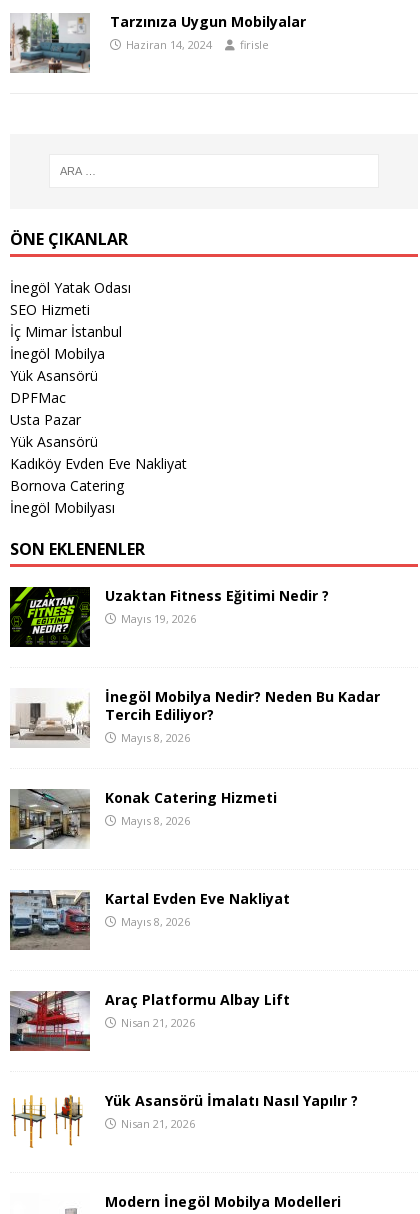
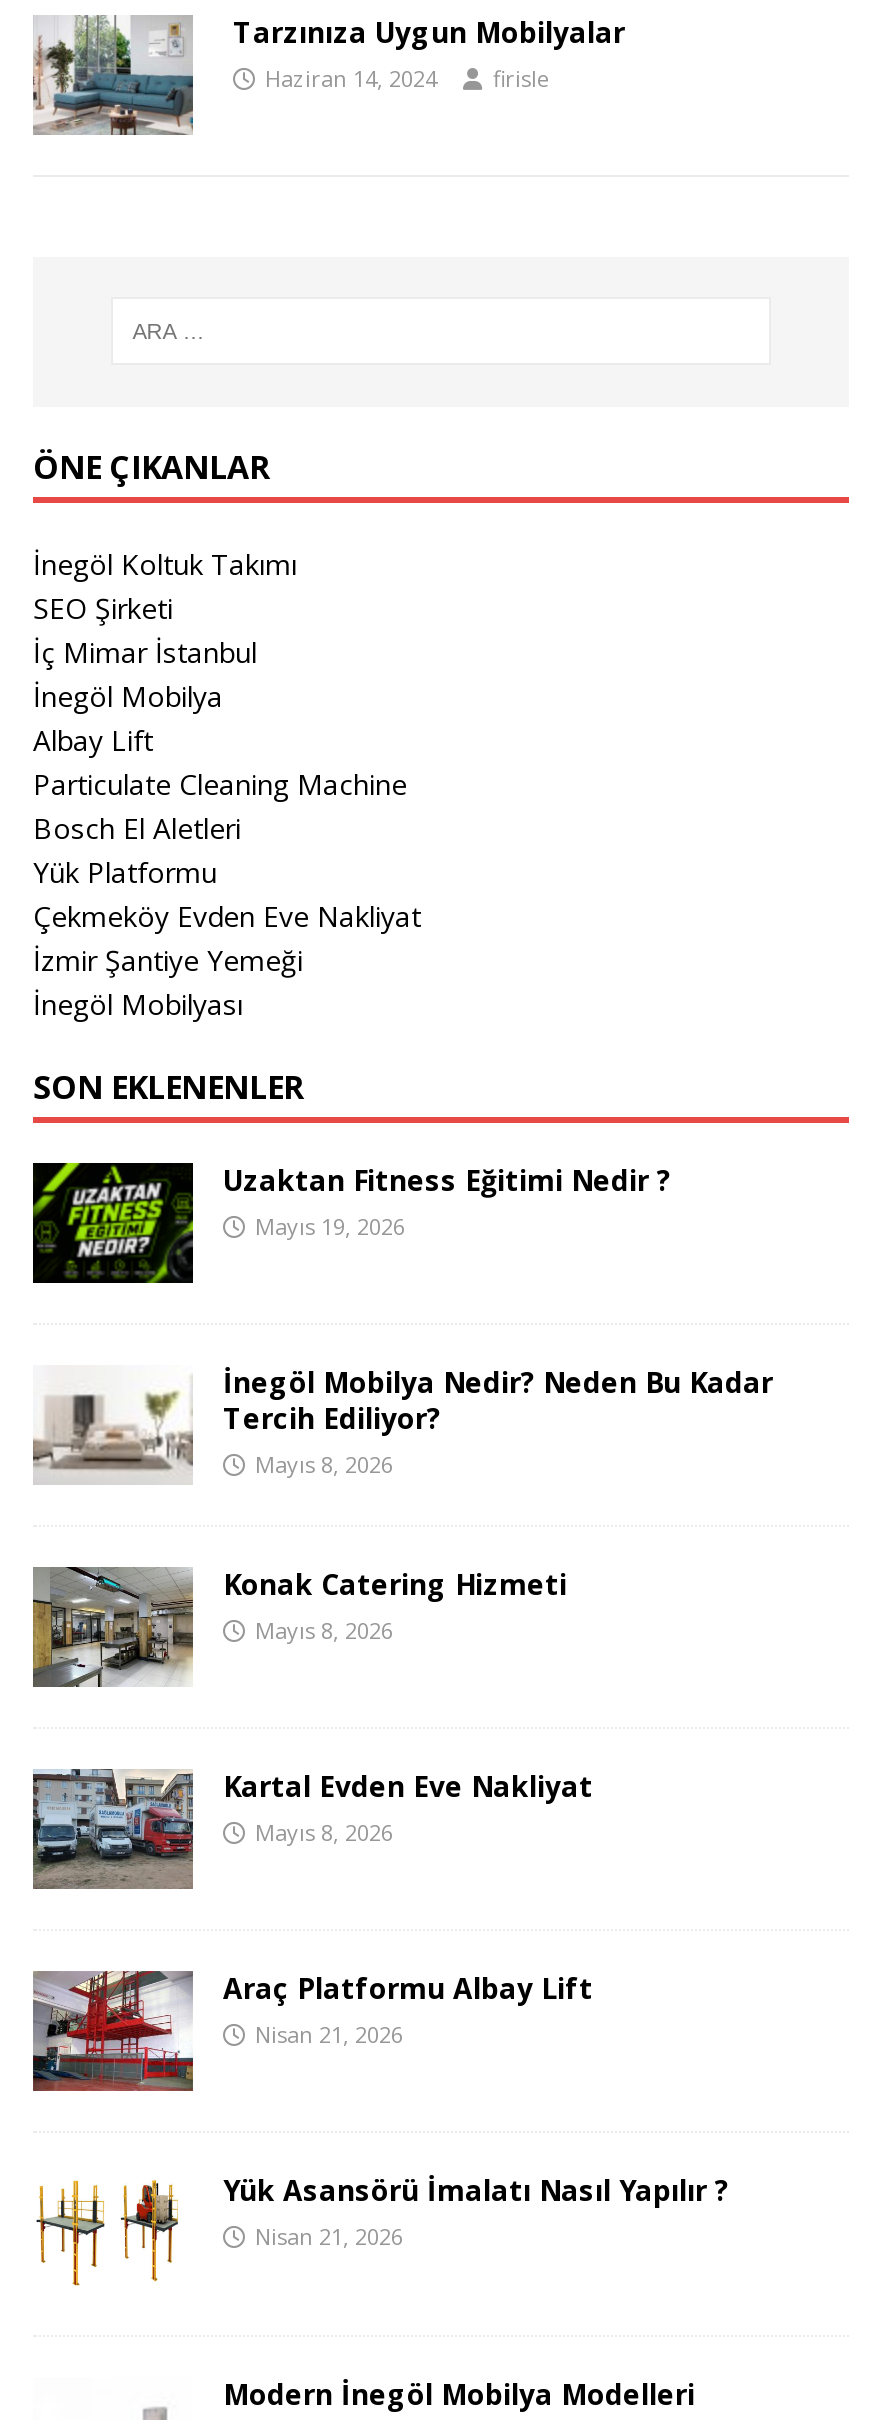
- İnegöl Yatak Odası
+ İnegöl Koltuk Takımı

- SEO Hizmeti
+ SEO Şirketi

- Yük Asansörü
- DPFMac
- Usta Pazar
- Yük Asansörü
- Kadıköy Evden Eve Nakliyat
- Bornova Catering
+ Albay Lift
+ Particulate Cleaning Machine
+ Bosch El Aletleri
+ Yük Platformu
+ Çekmeköy Evden Eve Nakliyat
+ İzmir Şantiye Yemeği
